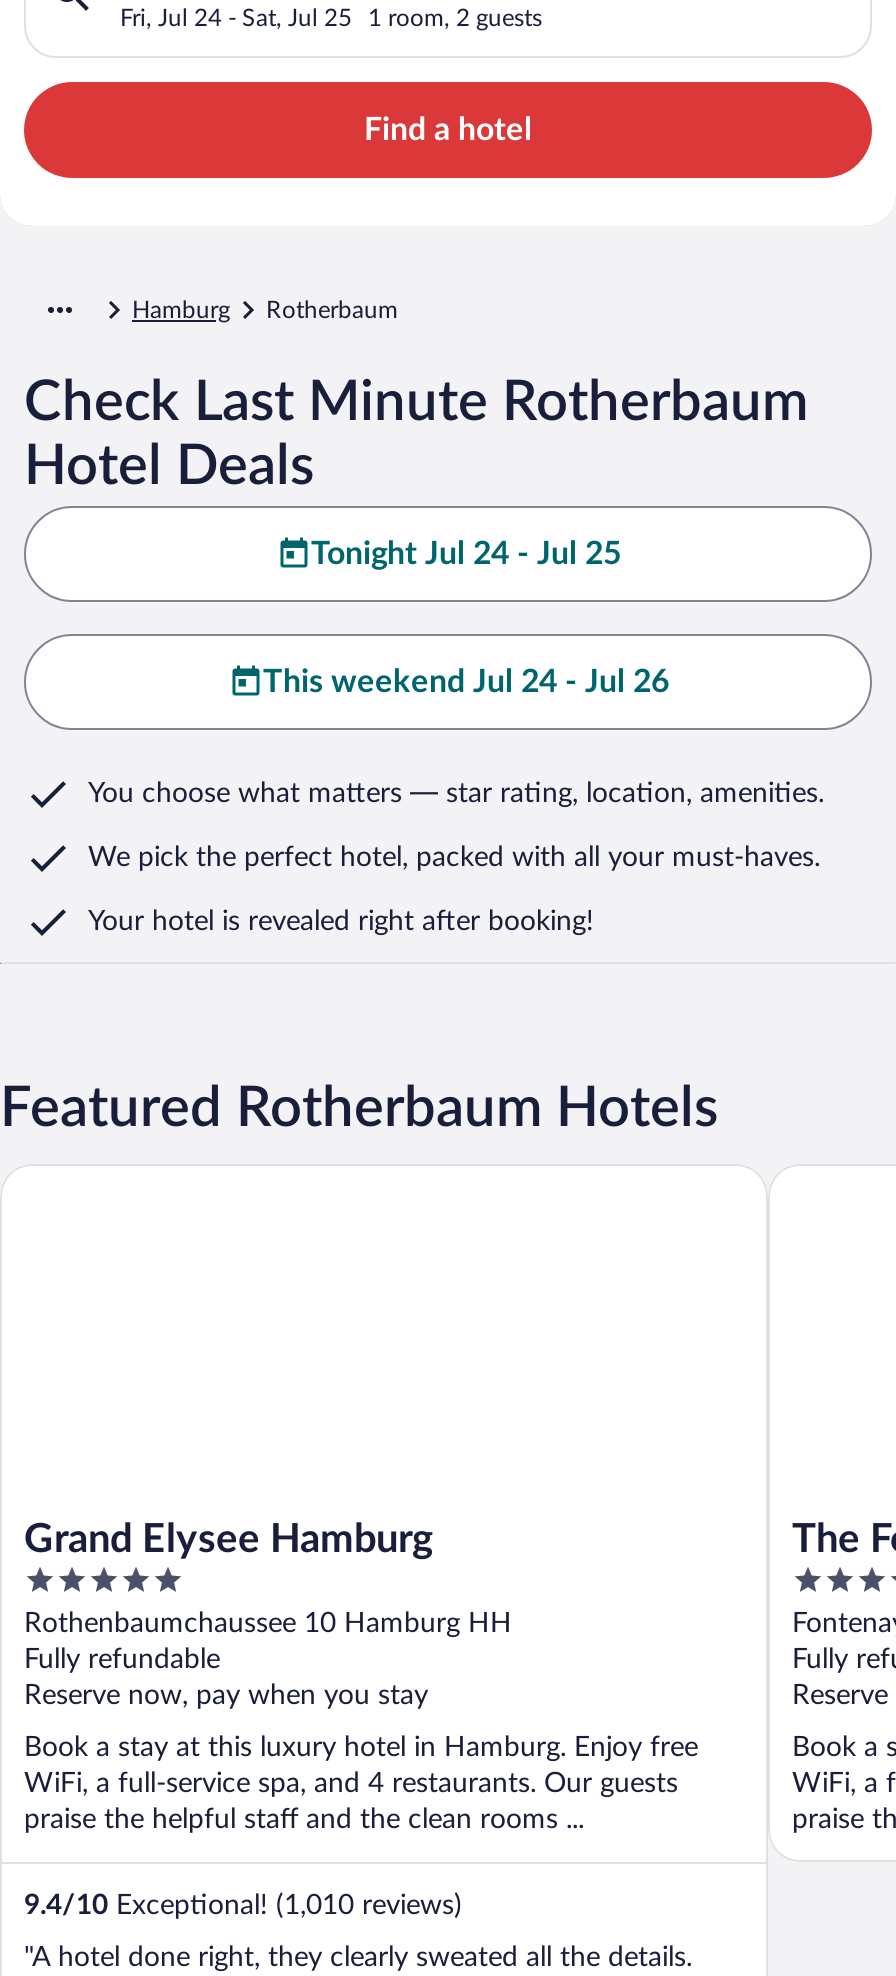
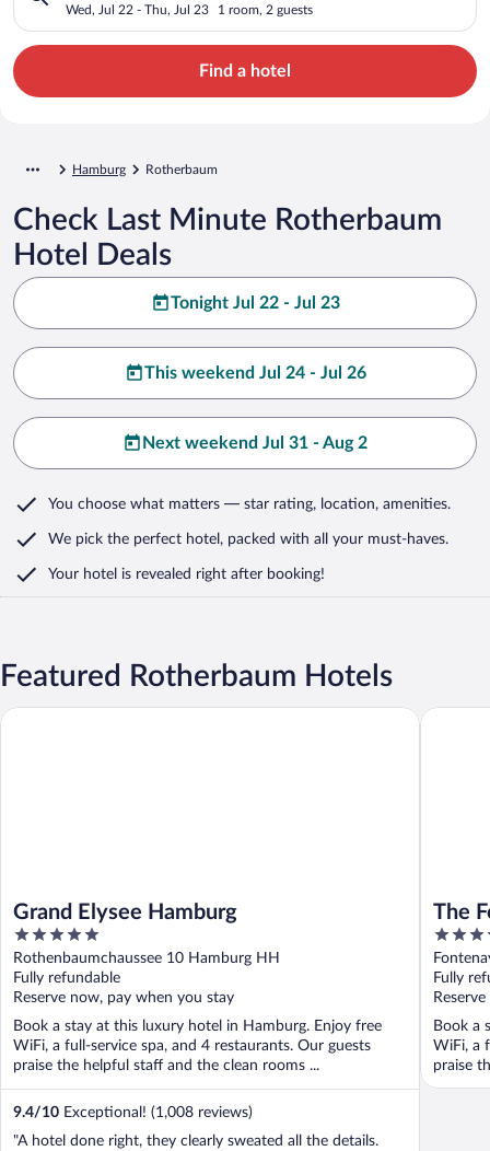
- Fri, Jul 24 - Sat, Jul 25
+ Wed, Jul 22 - Thu, Jul 23

- Tonight Jul 24 - Jul 25
+ Tonight Jul 22 - Jul 23

+ Next weekend Jul 31 - Aug 2

- 9.4/10 Exceptional! (1,010 reviews)
+ 9.4/10 Exceptional! (1,008 reviews)
